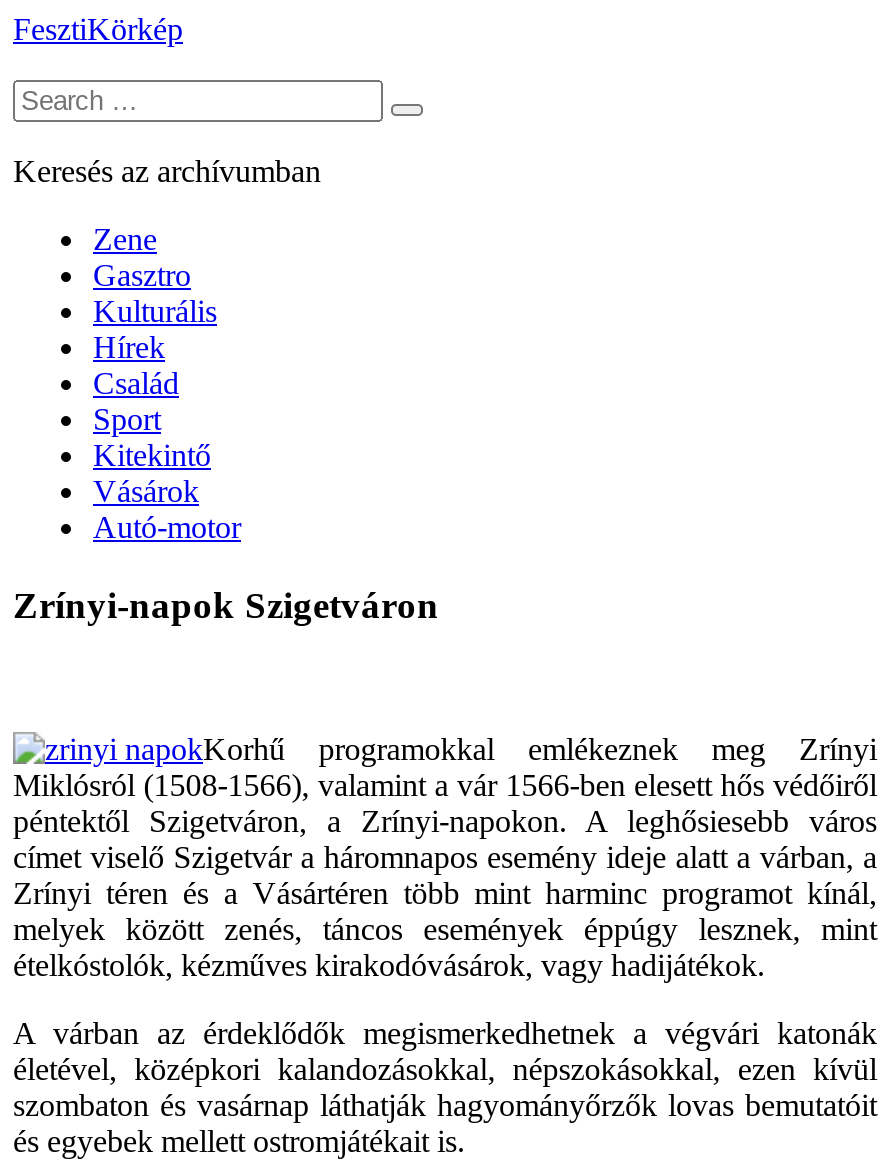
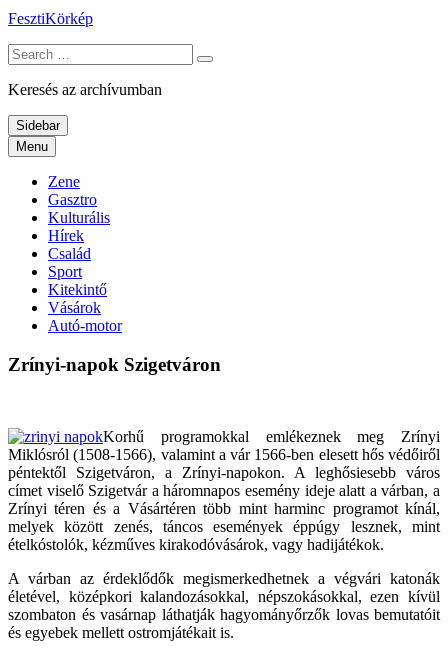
+ Sidebar
+ Menu
